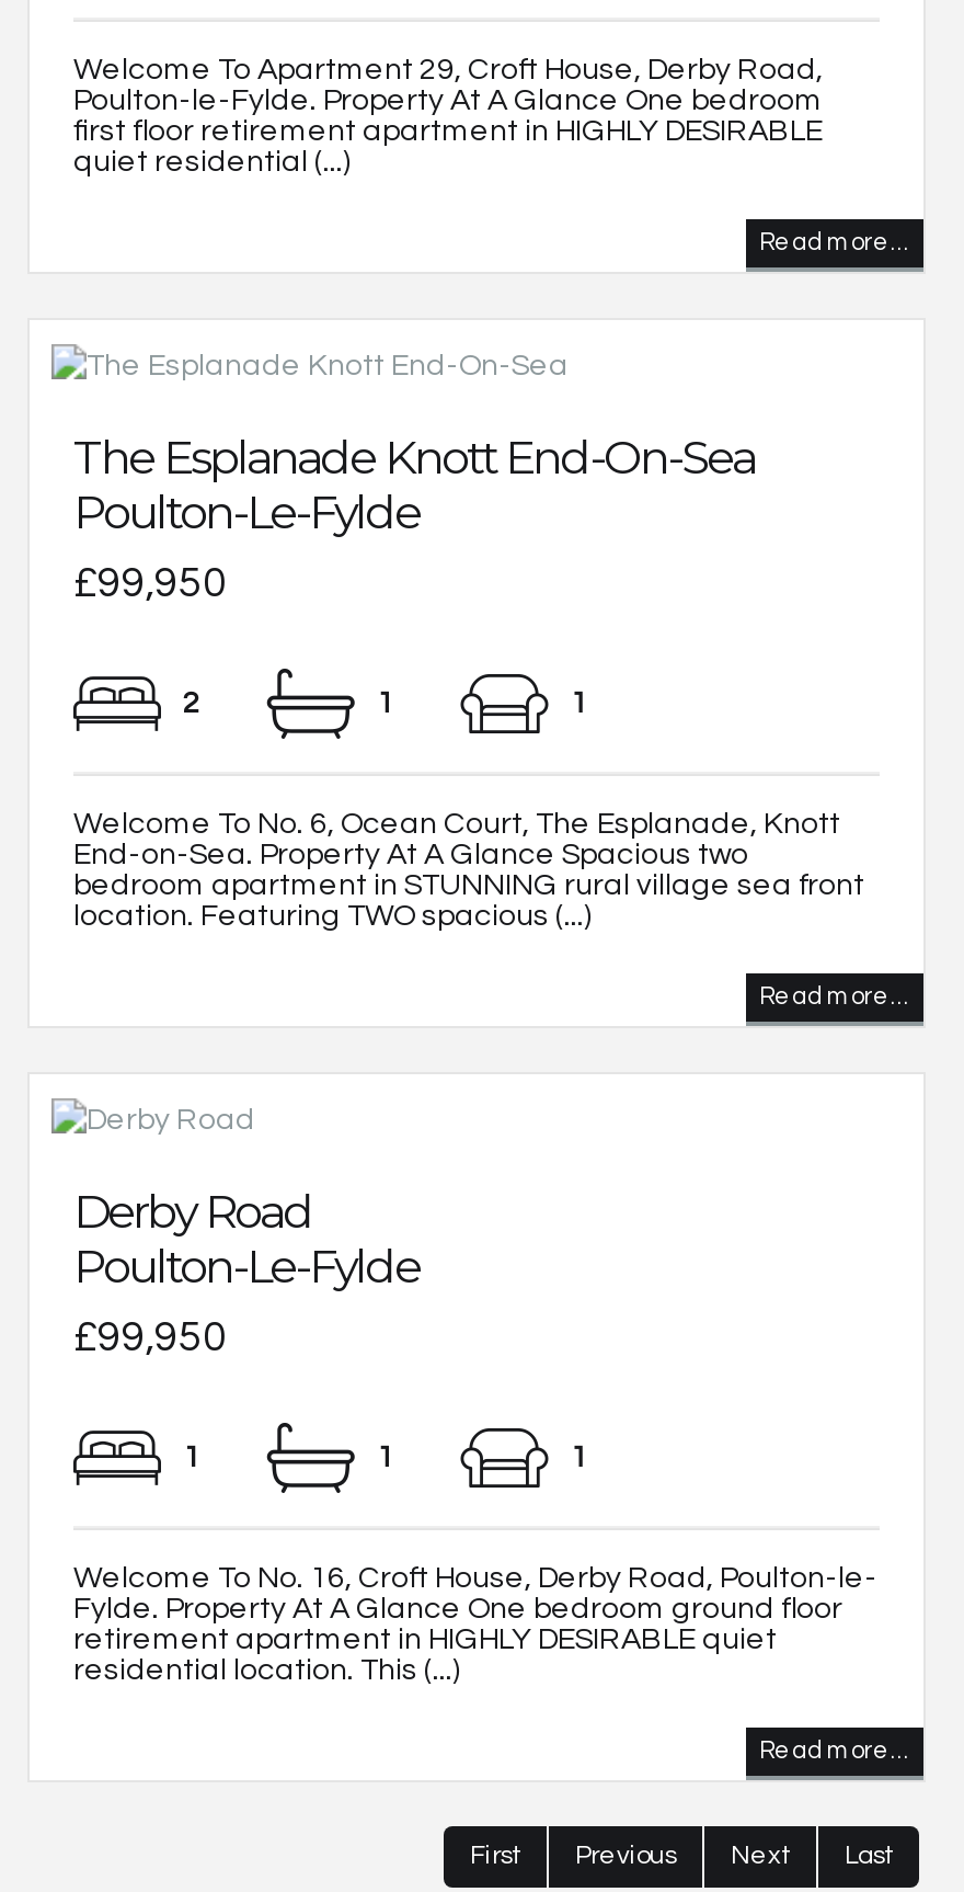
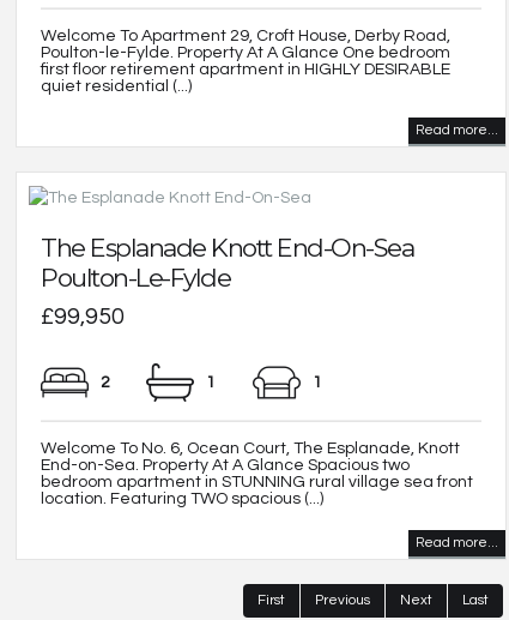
- Derby Road
- Poulton-Le-Fylde
- £99,950
- 1
- 1
- 1

- Welcome To No. 16, Croft House, Derby Road, Poulton-le-
- Fylde. Property At A Glance One bedroom ground floor
- retirement apartment in HIGHLY DESIRABLE quiet
- residential location. This (...)
- Read more...
